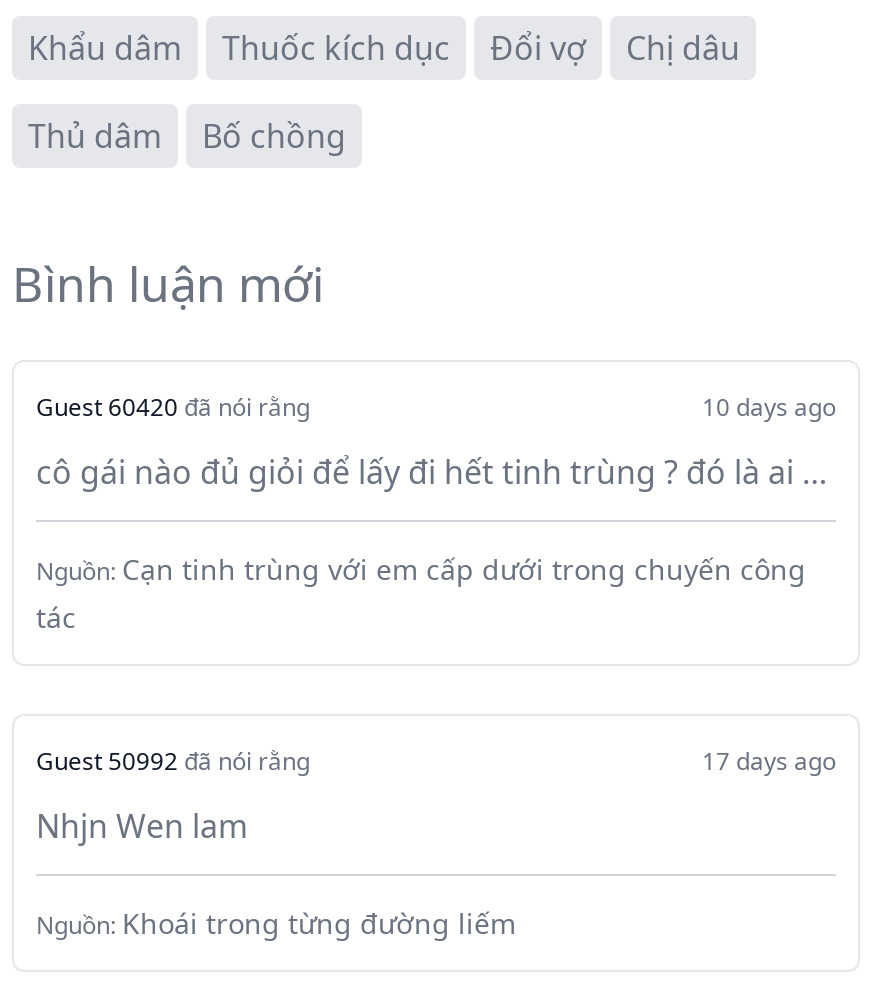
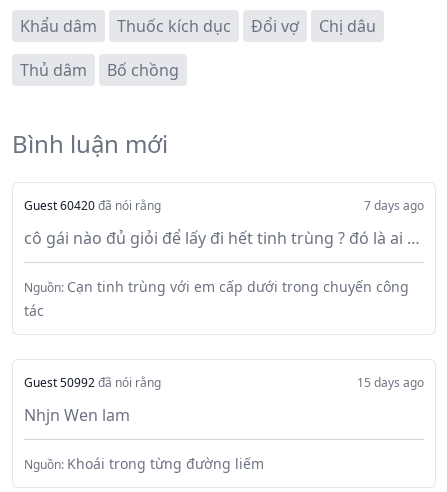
- 10 days ago
+ 7 days ago

- 17 days ago
+ 15 days ago
